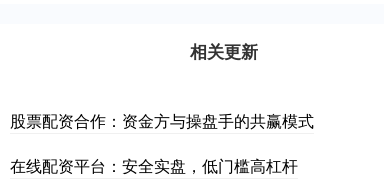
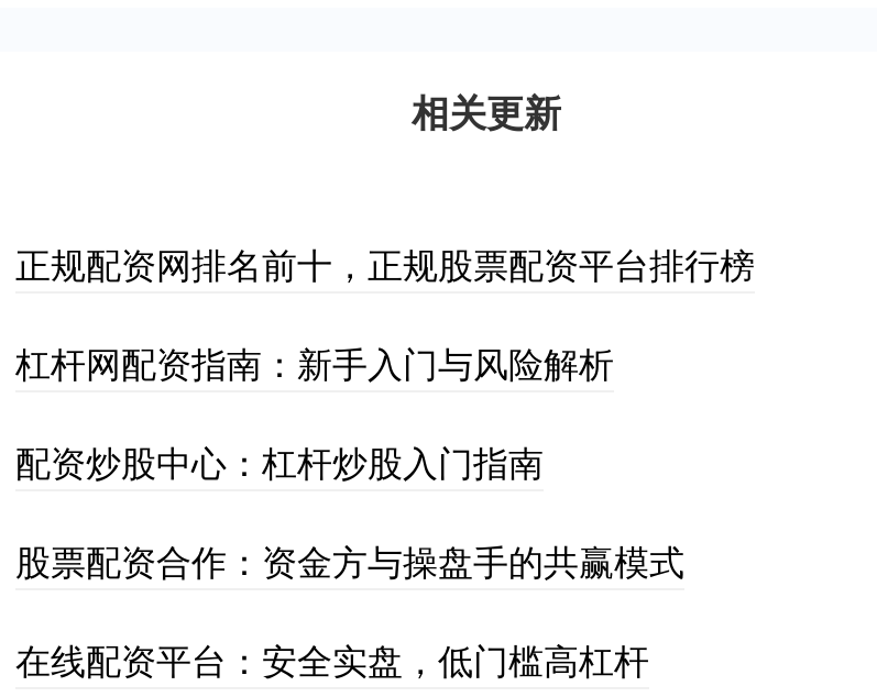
+ 正规配资网排名前十，正规股票配资平台排行榜
+ 杠杆网配资指南：新手入门与风险解析
+ 配资炒股中心：杠杆炒股入门指南
